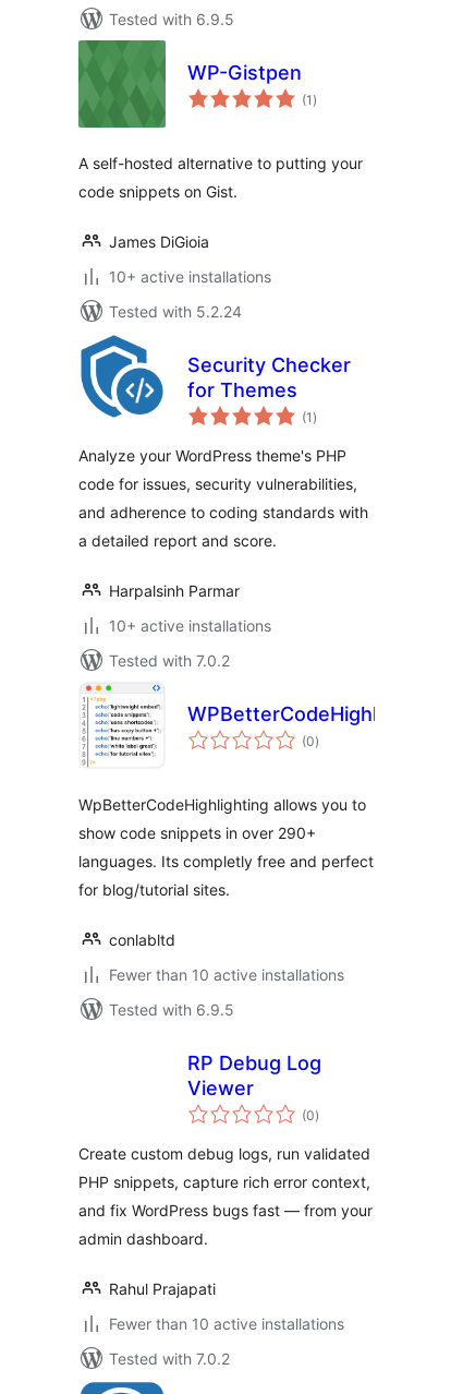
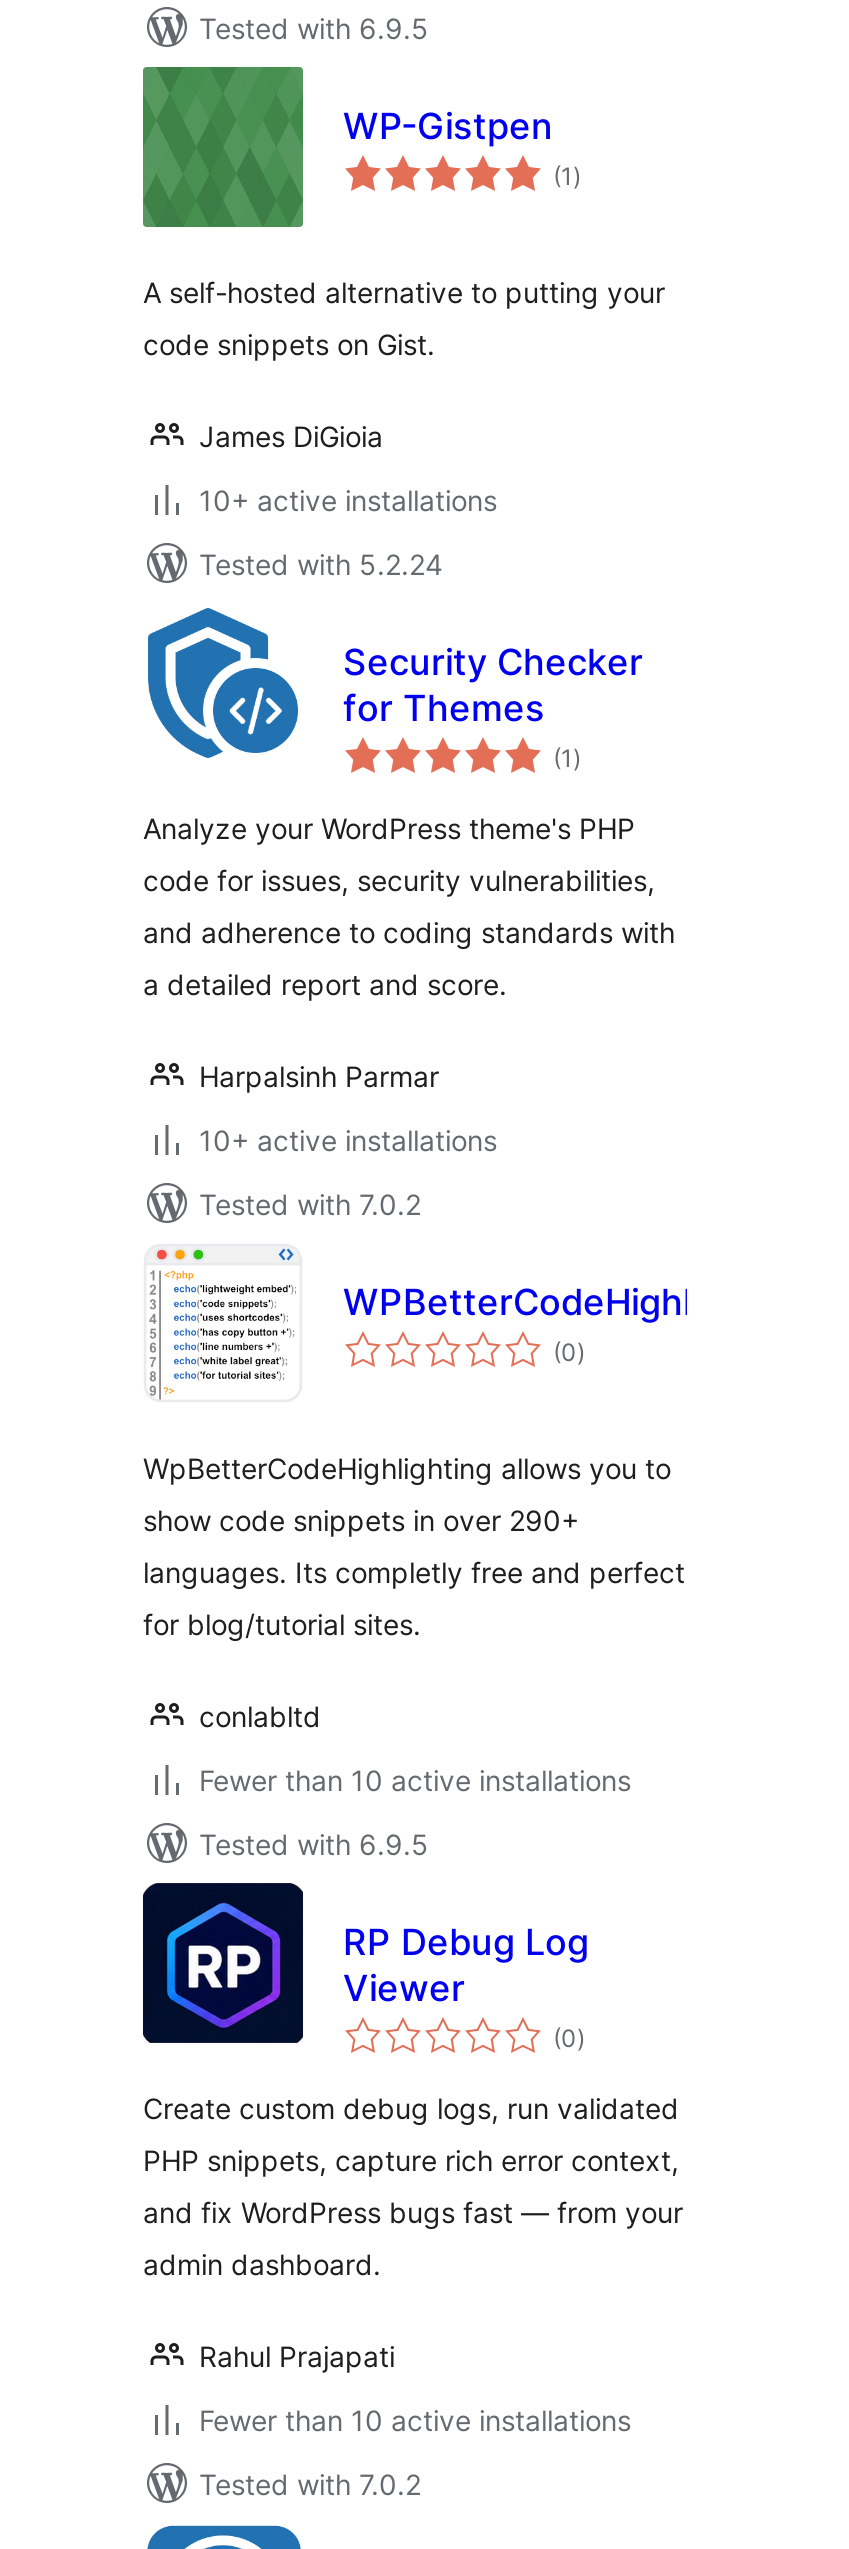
+ [image]
